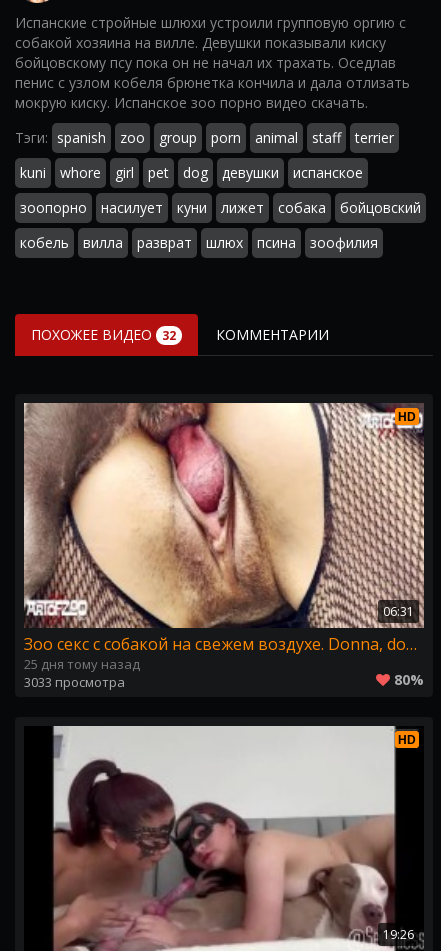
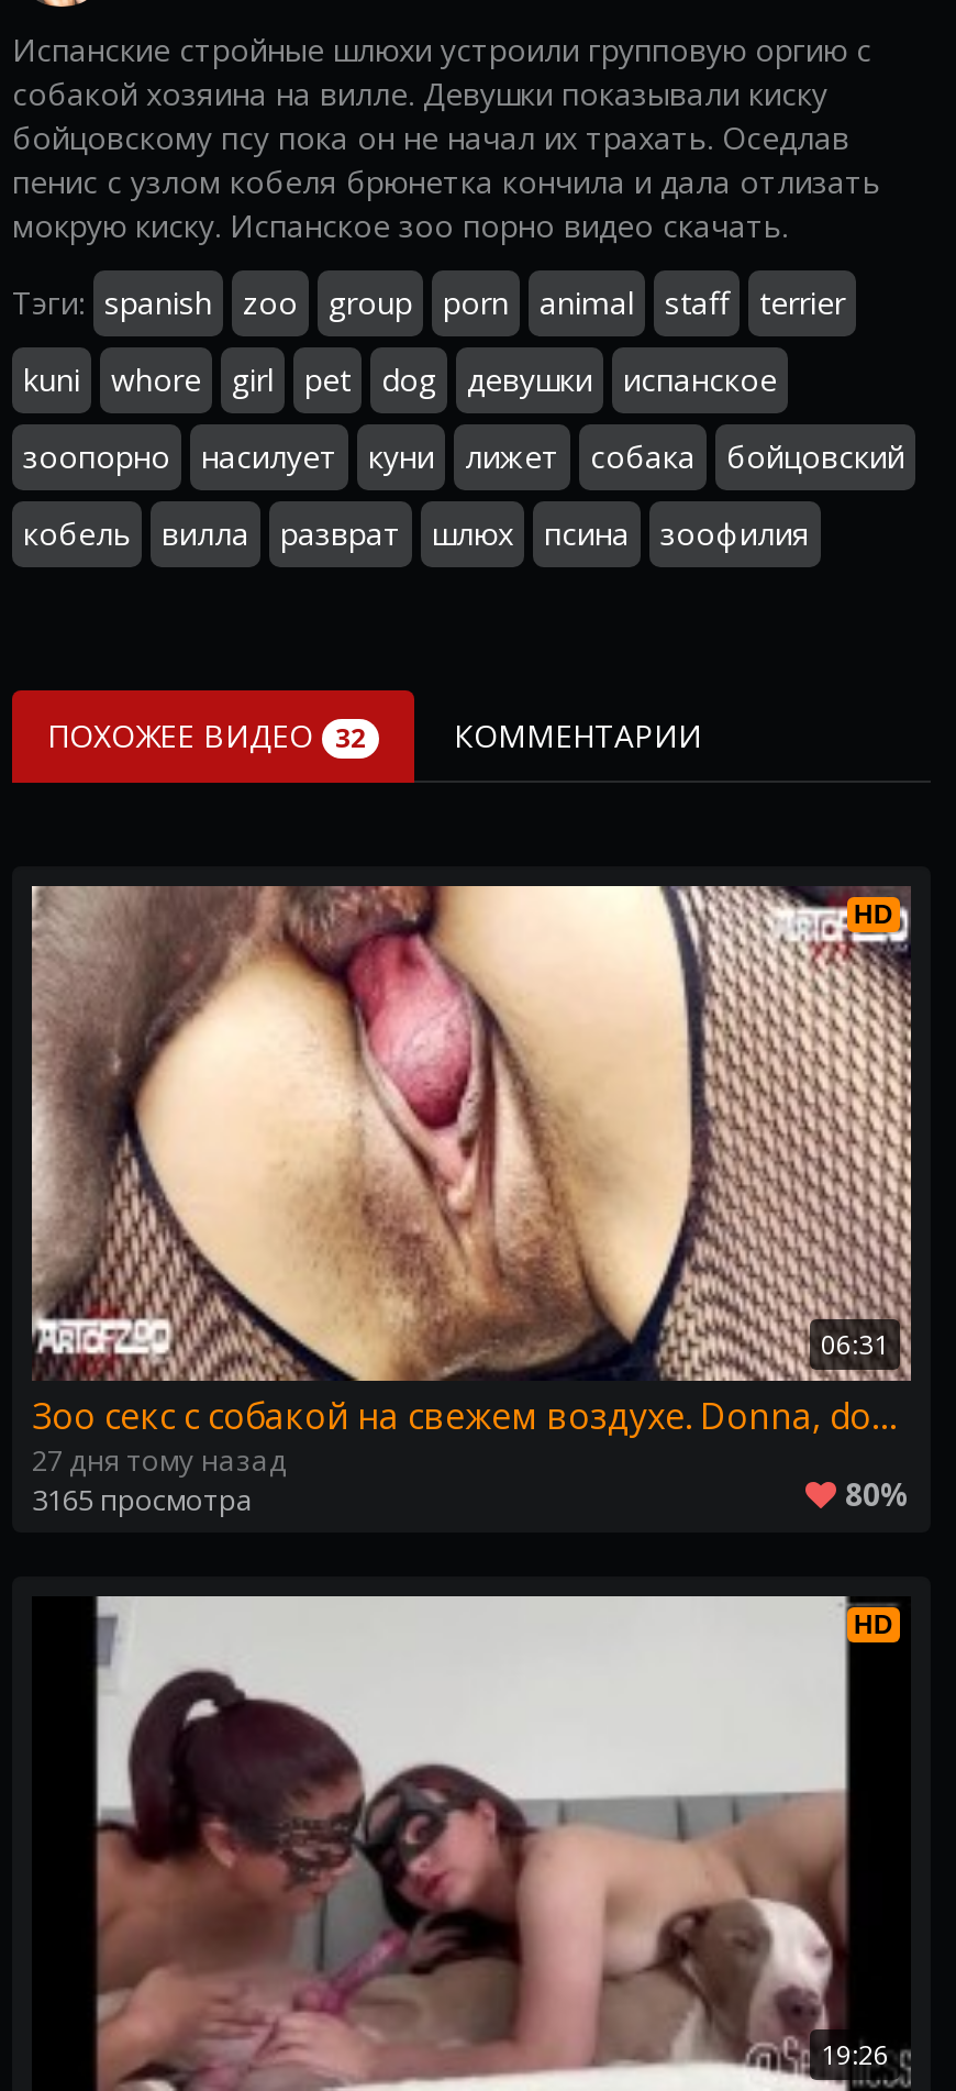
- 25 дня тому назад
+ 27 дня тому назад

- 3033 просмотра
+ 3165 просмотра
